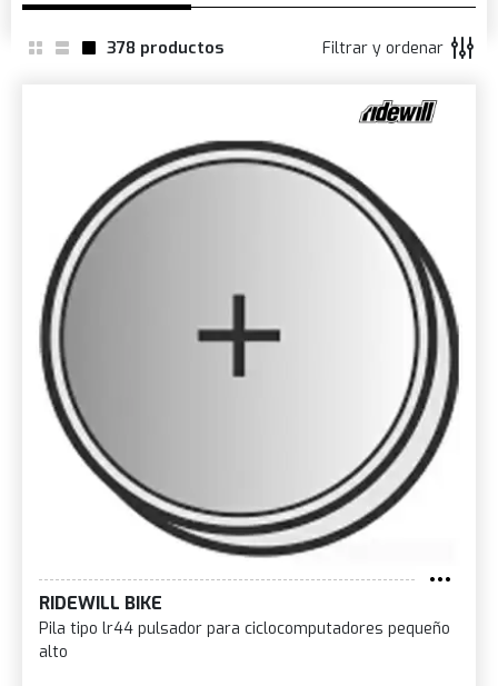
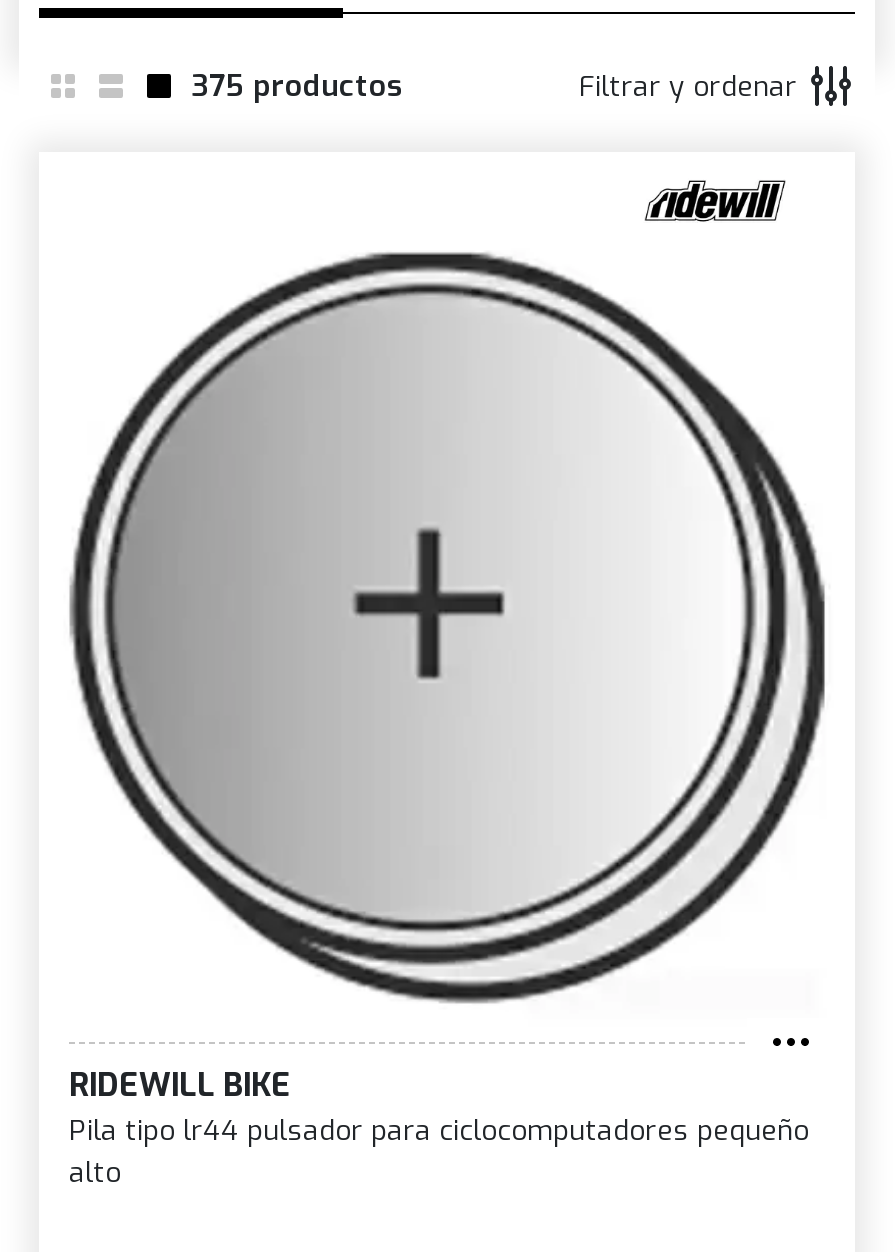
- 378 productos
+ 375 productos
